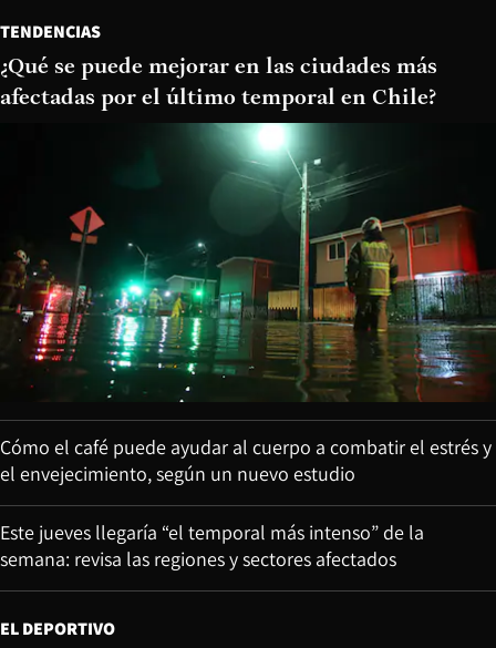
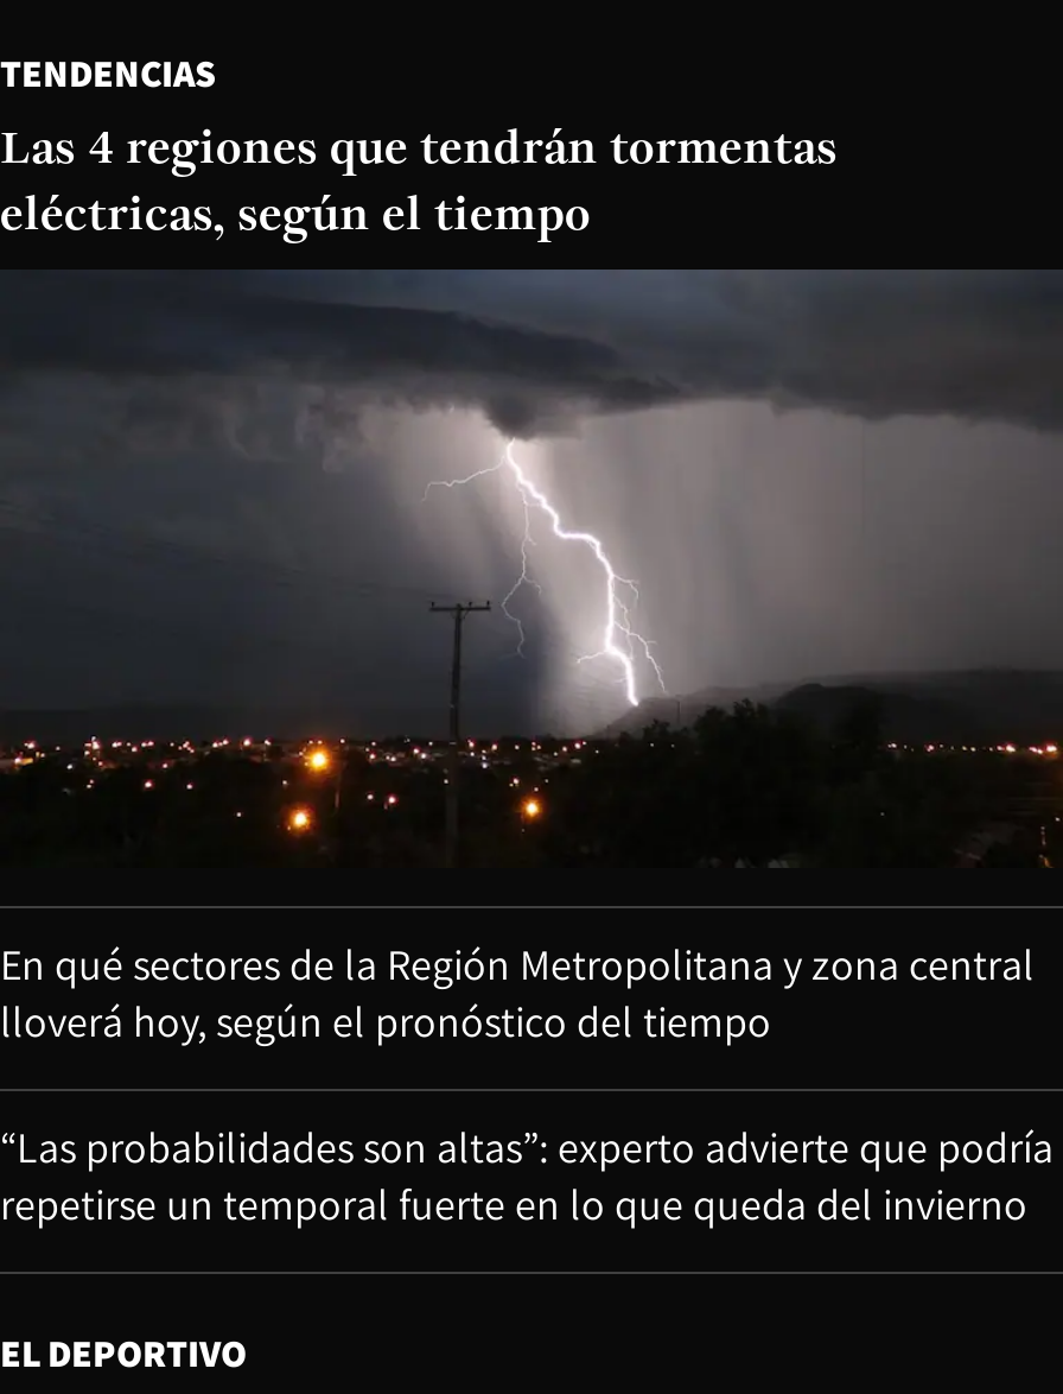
- ¿Qué se puede mejorar en las ciudades más
- afectadas por el último temporal en Chile?
+ Las 4 regiones que tendrán tormentas
+ eléctricas, según el tiempo

- [image]
- Cómo el café puede ayudar al cuerpo a combatir el estrés y
- el envejecimiento, según un nuevo estudio
+ [image]
+ En qué sectores de la Región Metropolitana y zona central
+ lloverá hoy, según el pronóstico del tiempo

- Este jueves llegaría “el temporal más intenso” de la
- semana: revisa las regiones y sectores afectados
+ “Las probabilidades son altas”: experto advierte que podría
+ repetirse un temporal fuerte en lo que queda del invierno
